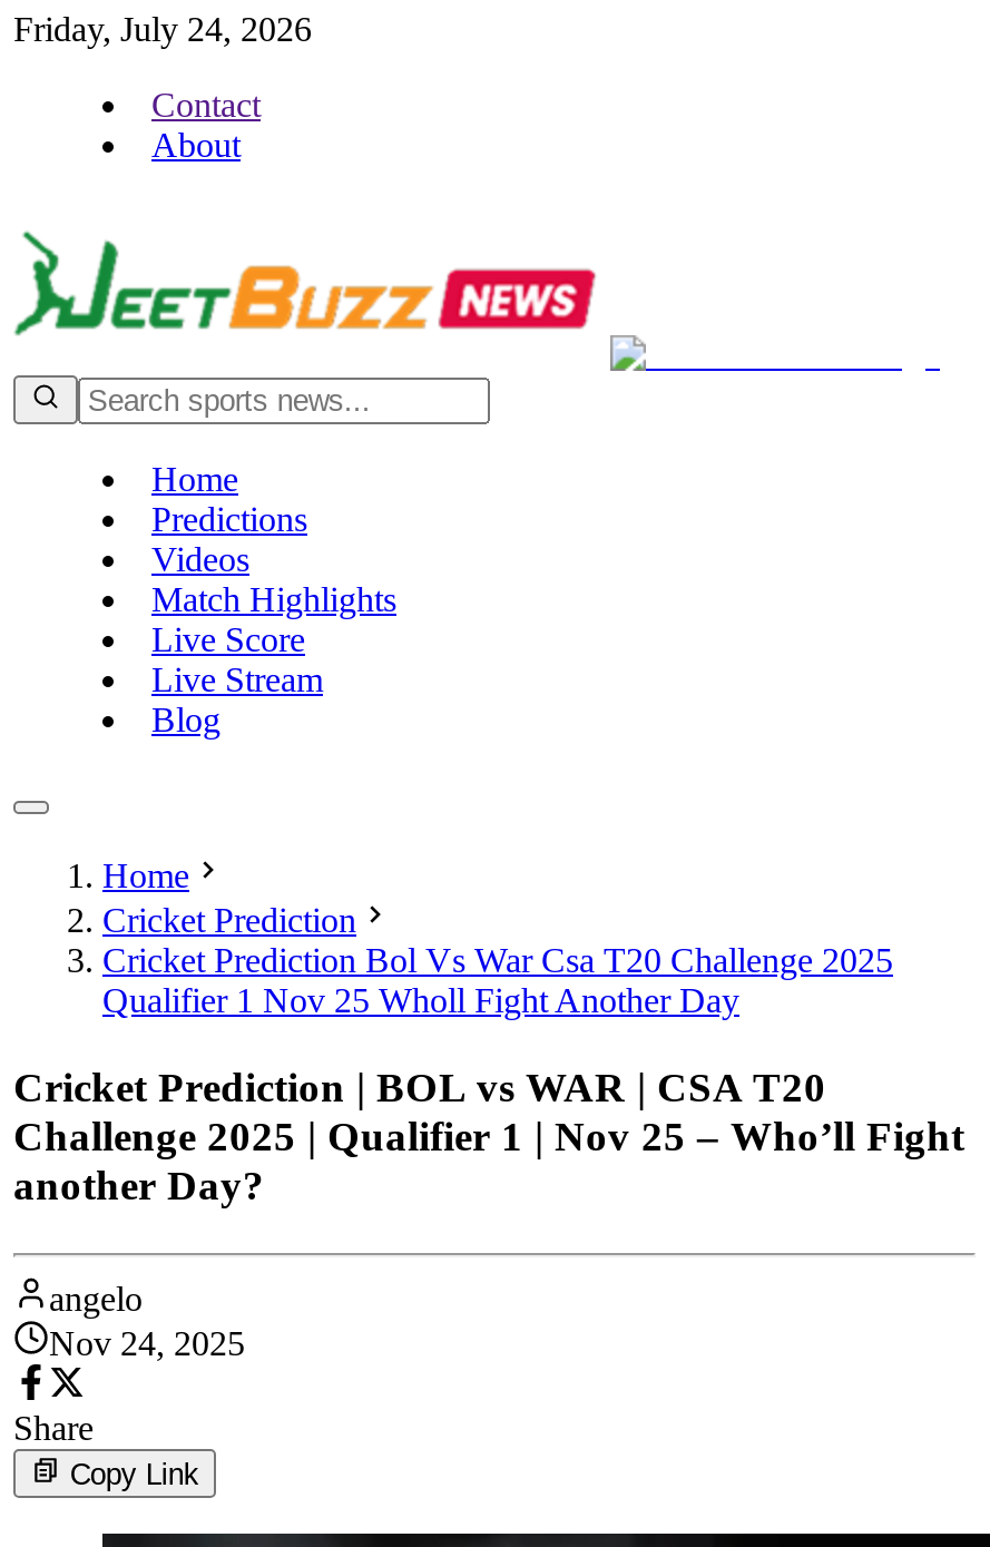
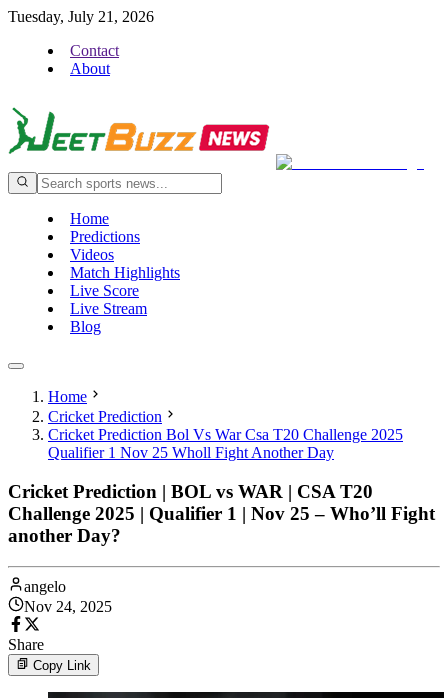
- Friday, July 24, 2026
+ Tuesday, July 21, 2026
